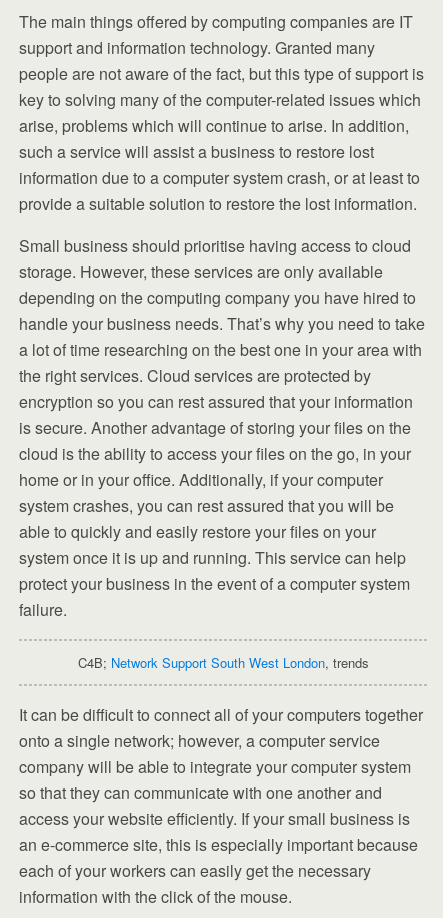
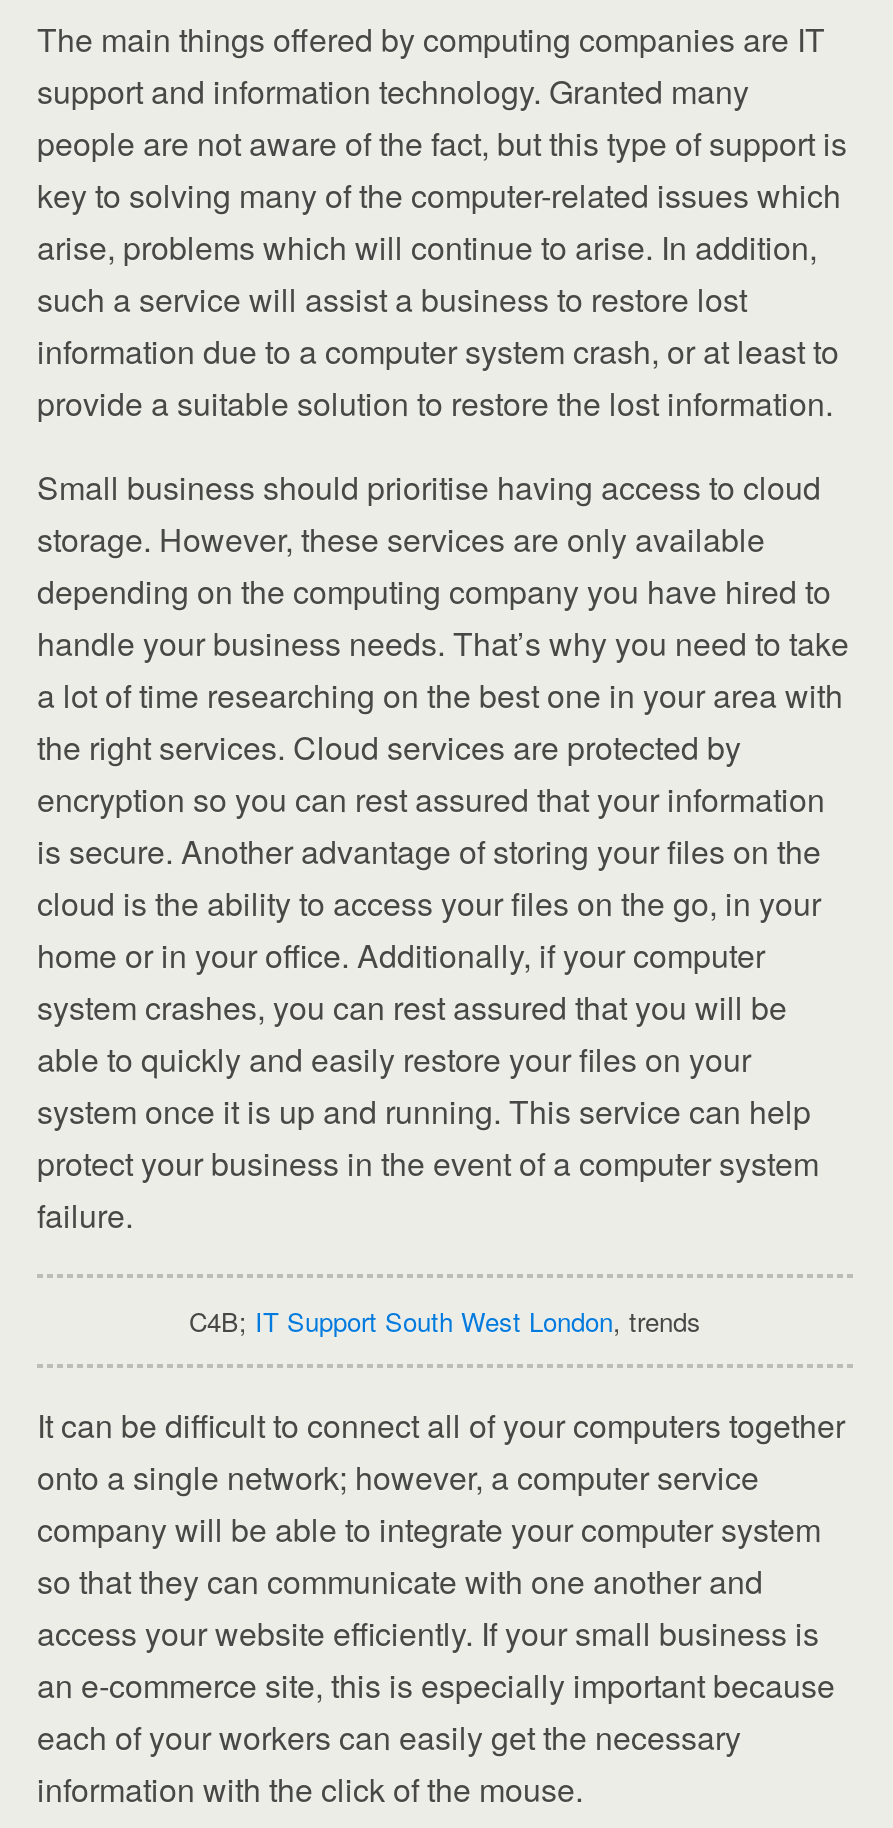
- C4B; Network Support South West London, trends
+ C4B; IT Support South West London, trends
